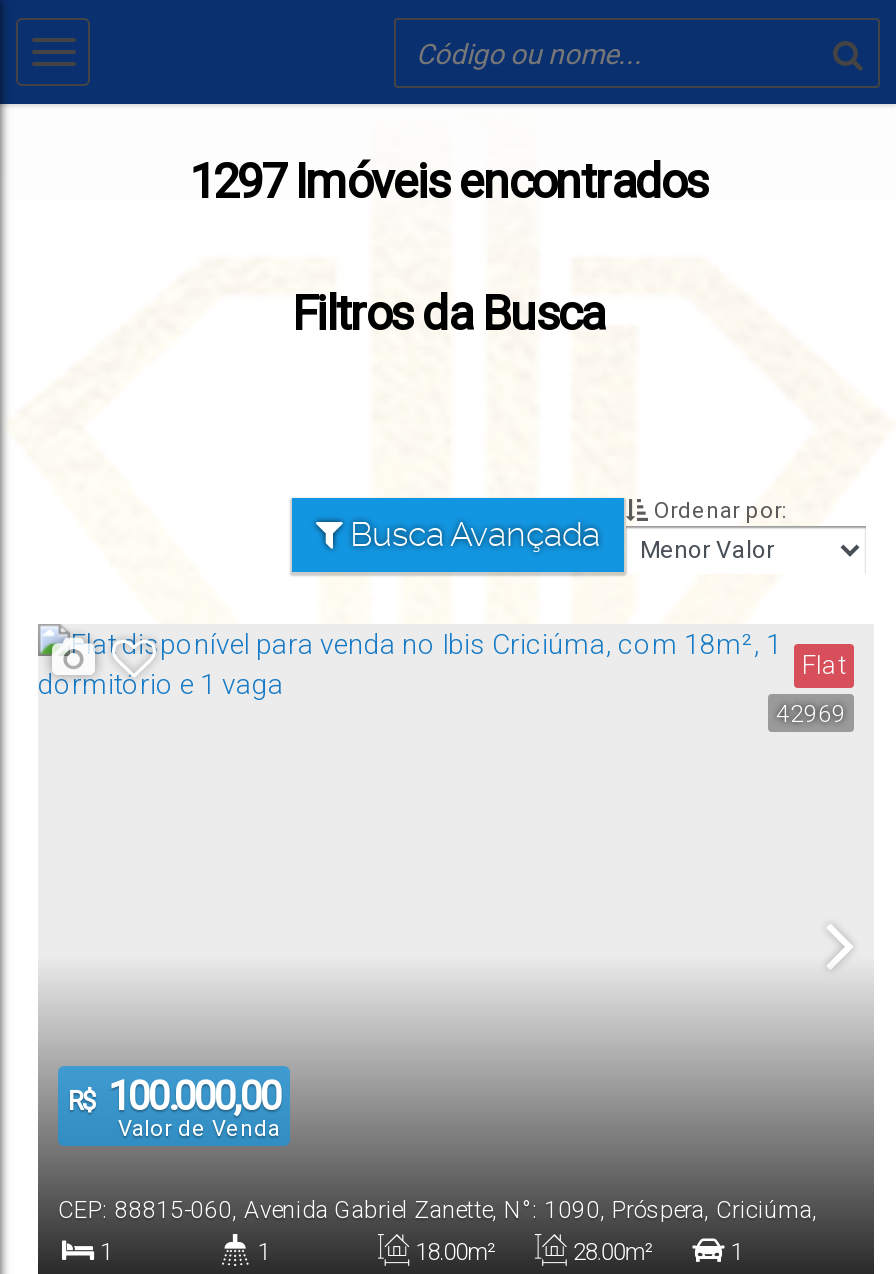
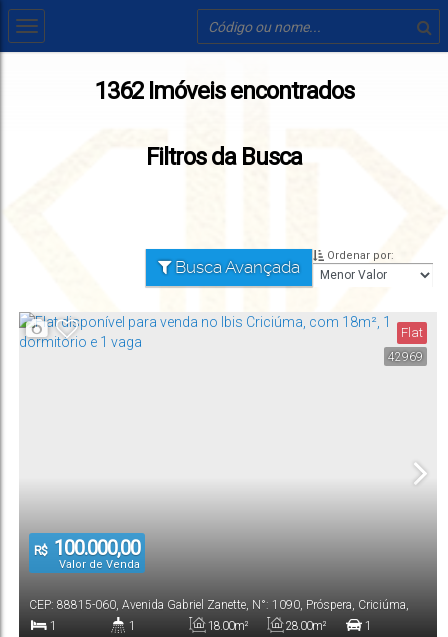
- 1297 Imóveis encontrados
+ 1362 Imóveis encontrados
